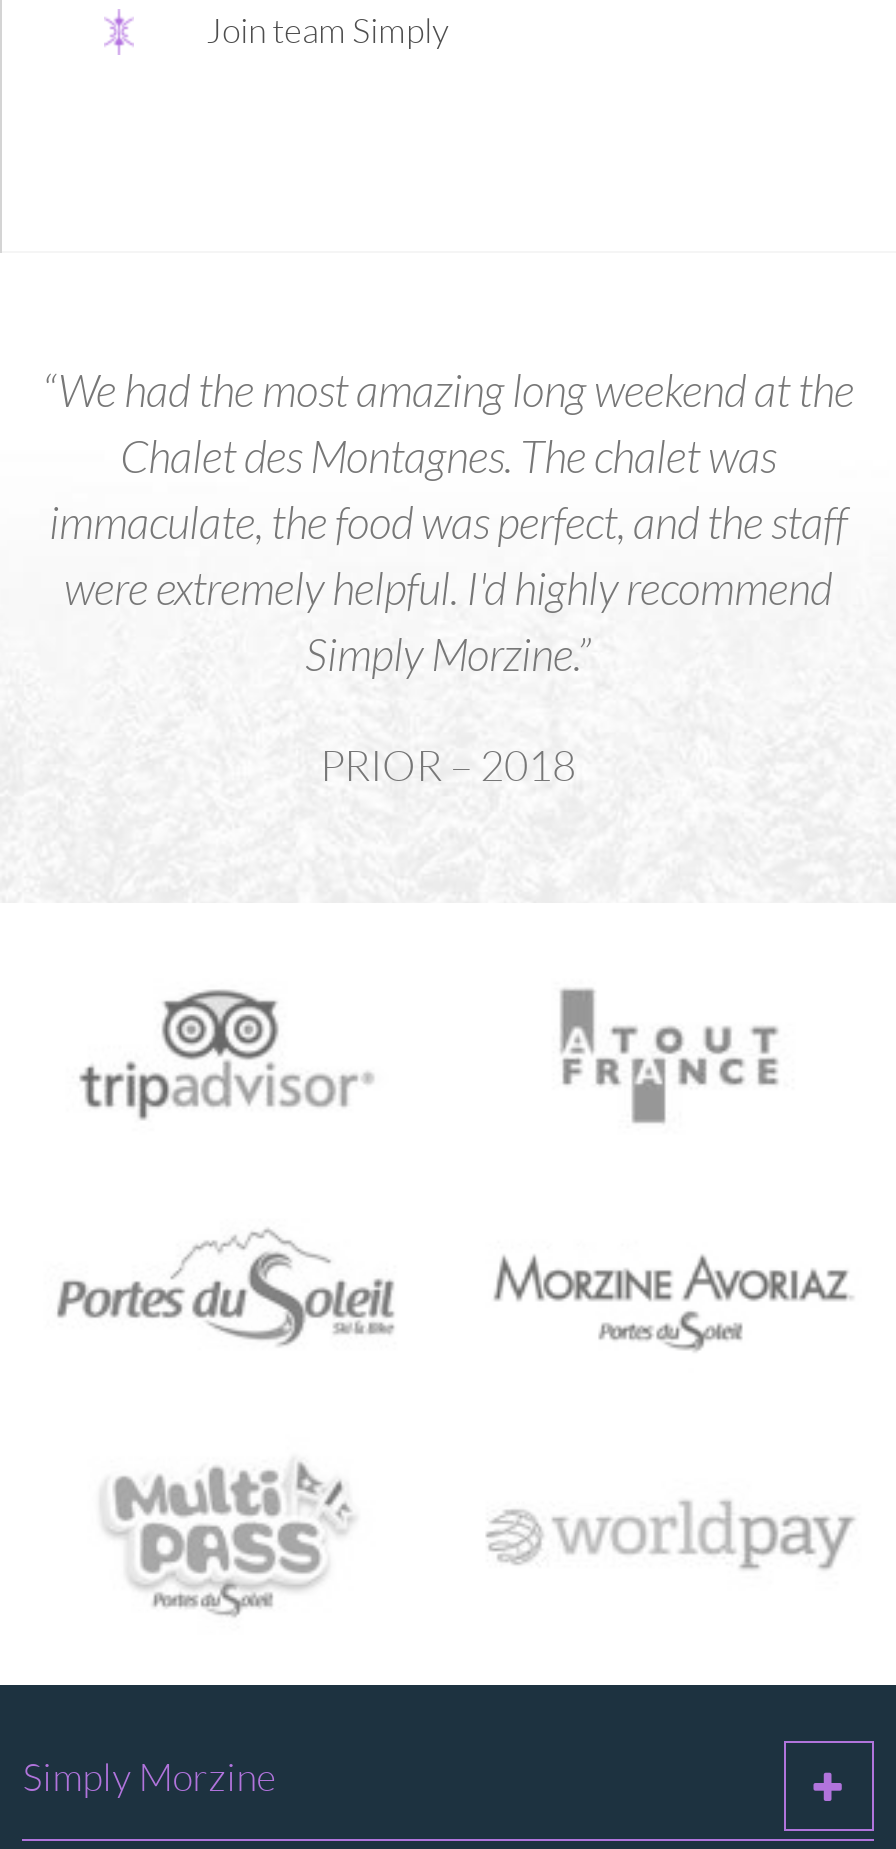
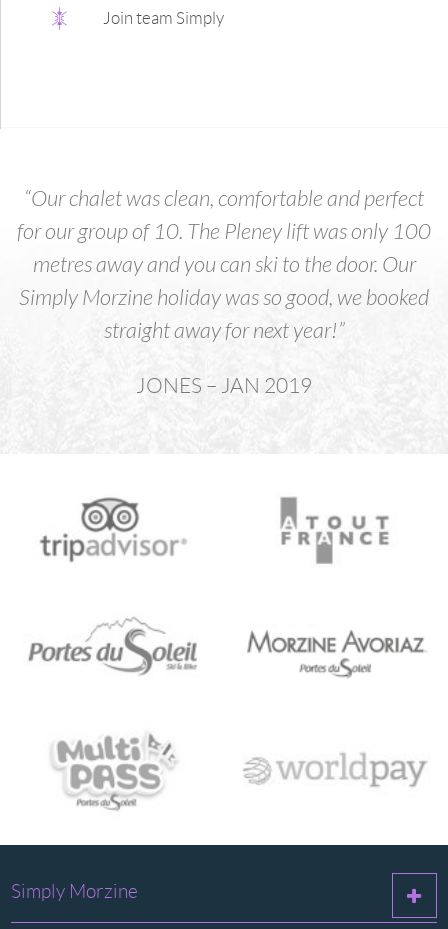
- “We had the most amazing long weekend at the
- Chalet des Montagnes. The chalet was
- immaculate, the food was perfect, and the staff
- were extremely helpful. I'd highly recommend
- Simply Morzine.”
+ “Our chalet was clean, comfortable and perfect
+ for our group of 10. The Pleney lift was only 100
+ metres away and you can ski to the door. Our
+ Simply Morzine holiday was so good, we booked
+ straight away for next year!”

- PRIOR – 2018
+ JONES – JAN 2019
